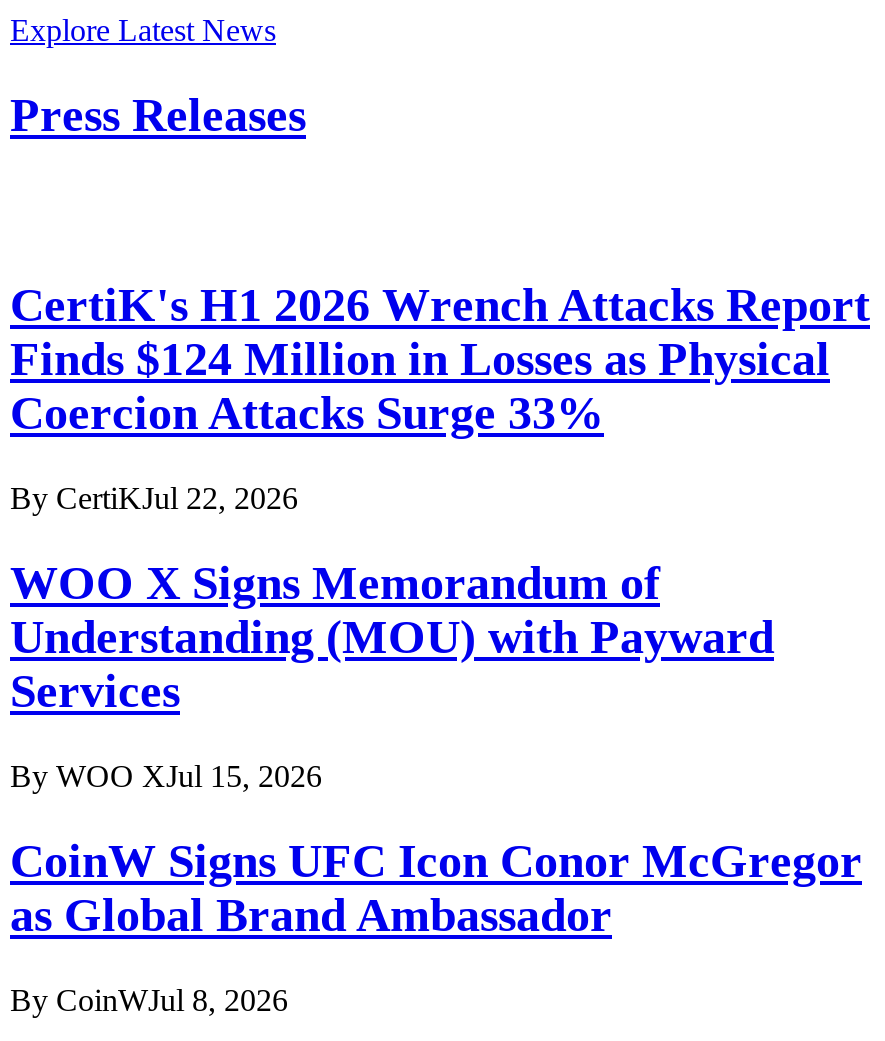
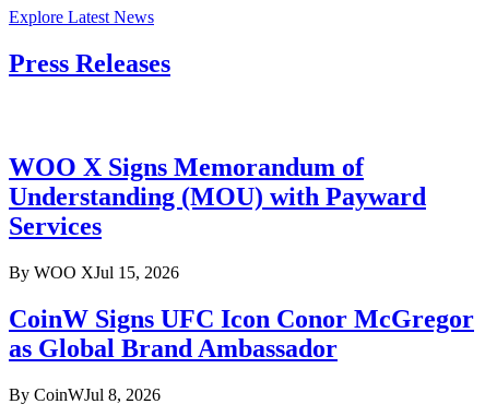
- CertiK's H1 2026 Wrench Attacks Report
- Finds $124 Million in Losses as Physical
- Coercion Attacks Surge 33%
- By CertiKJul 22, 2026
